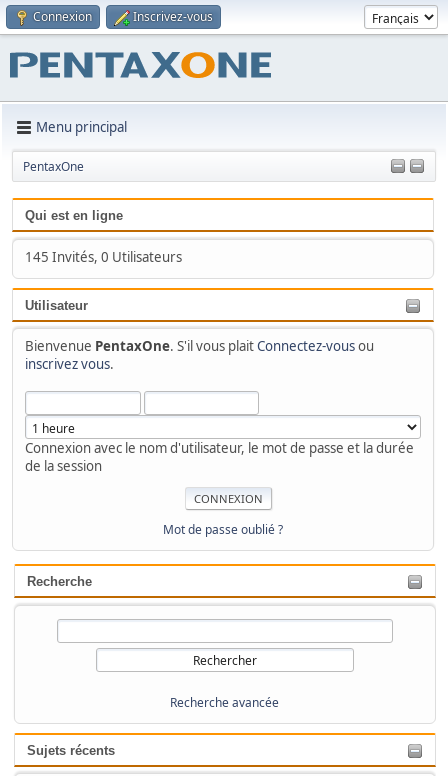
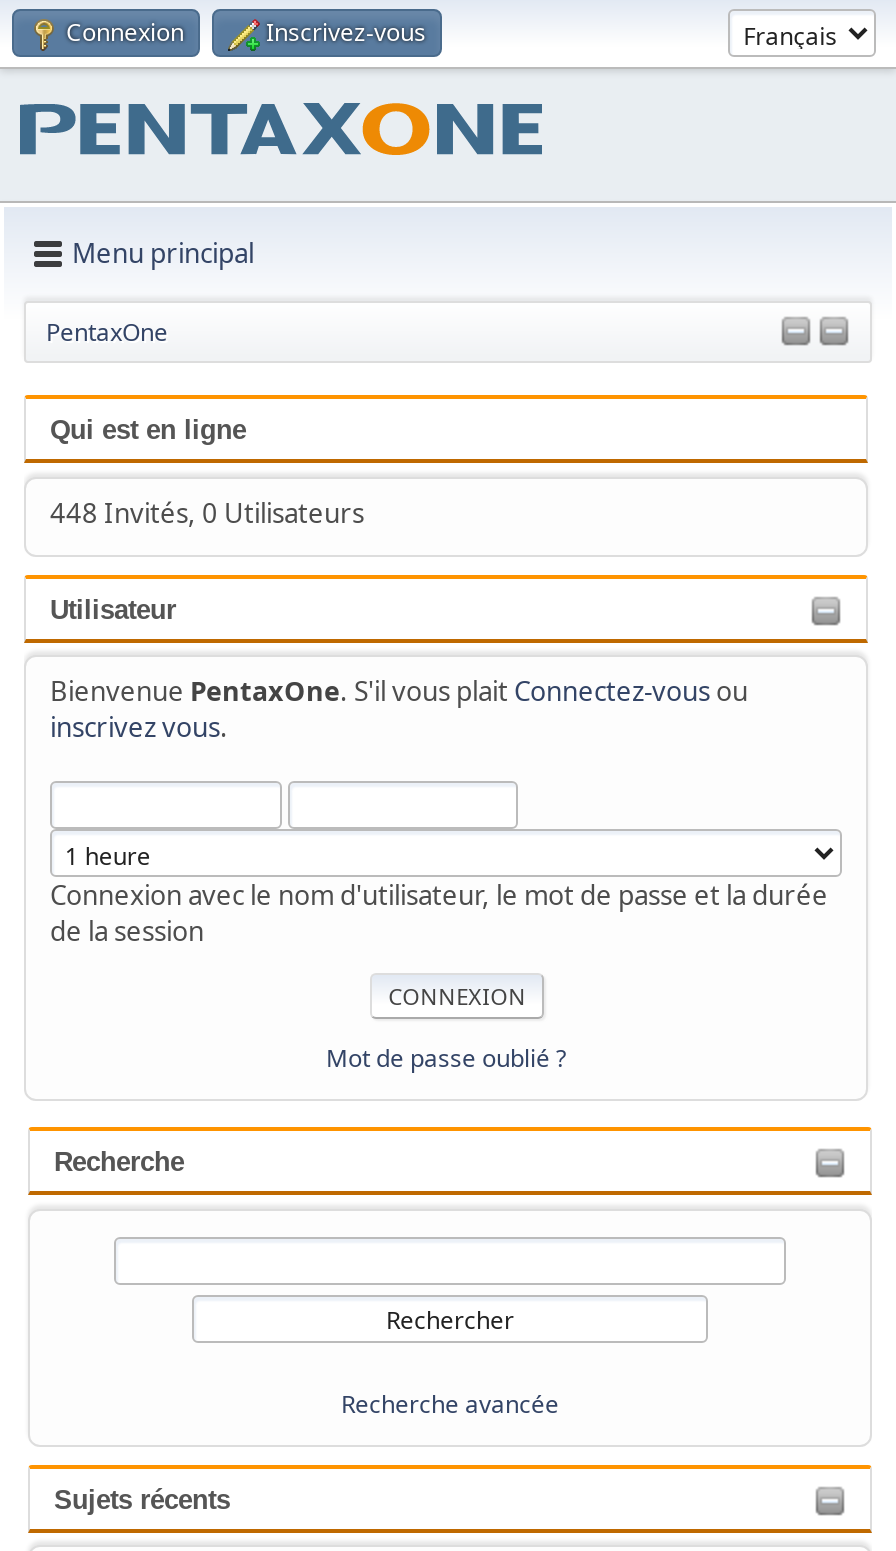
- 145 Invités, 0 Utilisateurs
+ 448 Invités, 0 Utilisateurs
